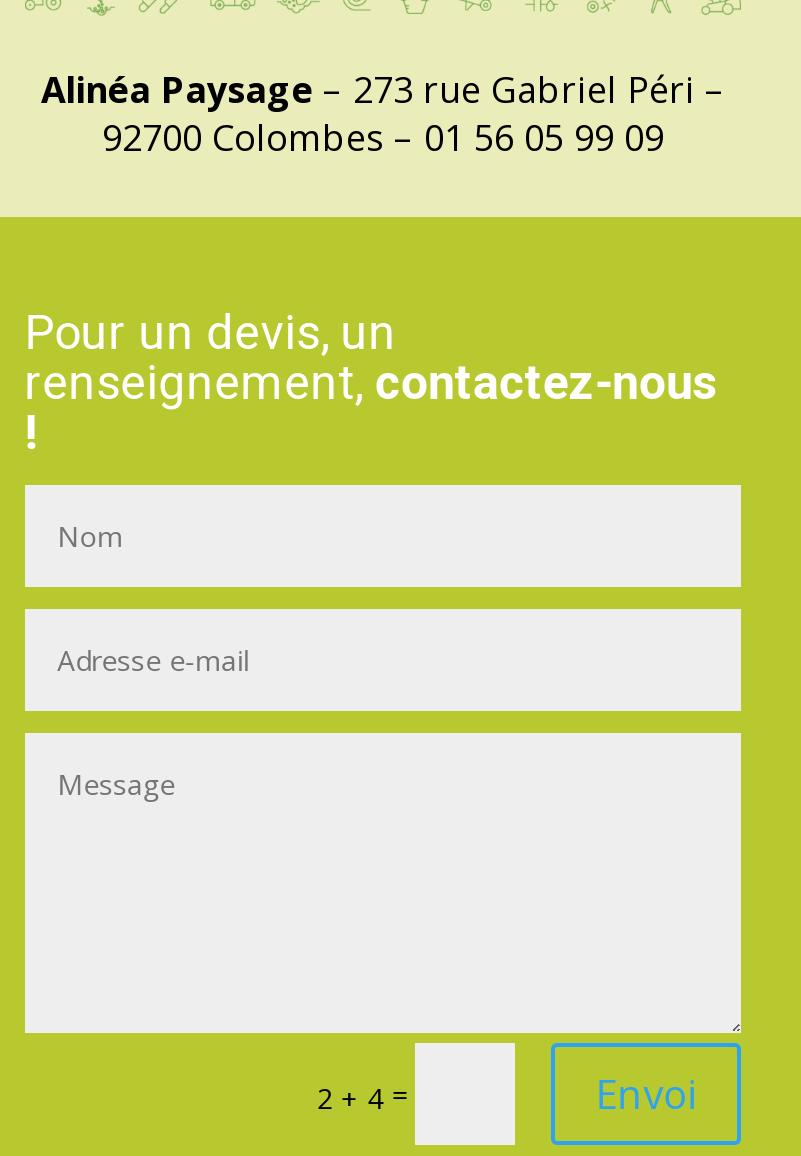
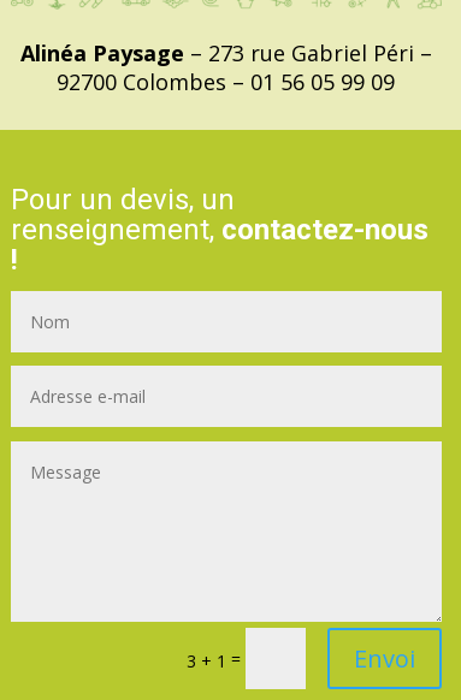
- 2 + 4 =
+ 3 + 1 =
